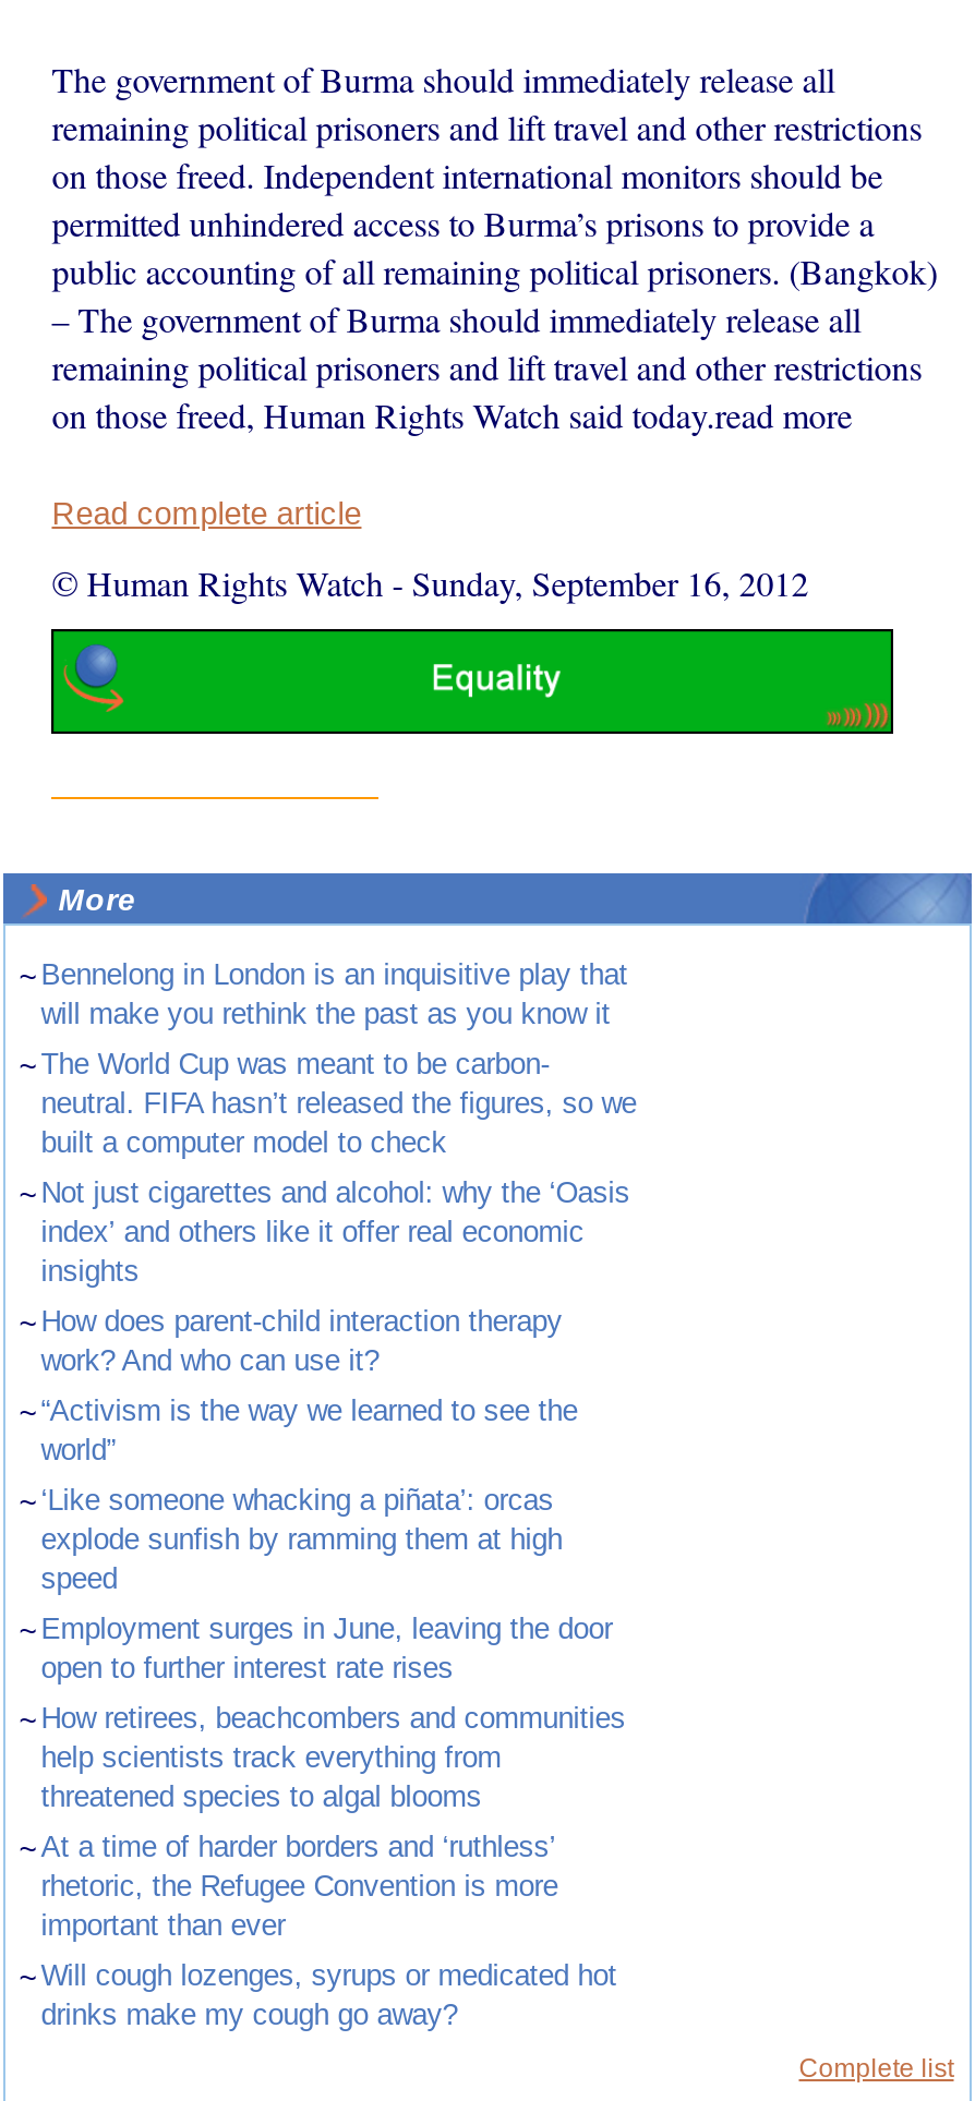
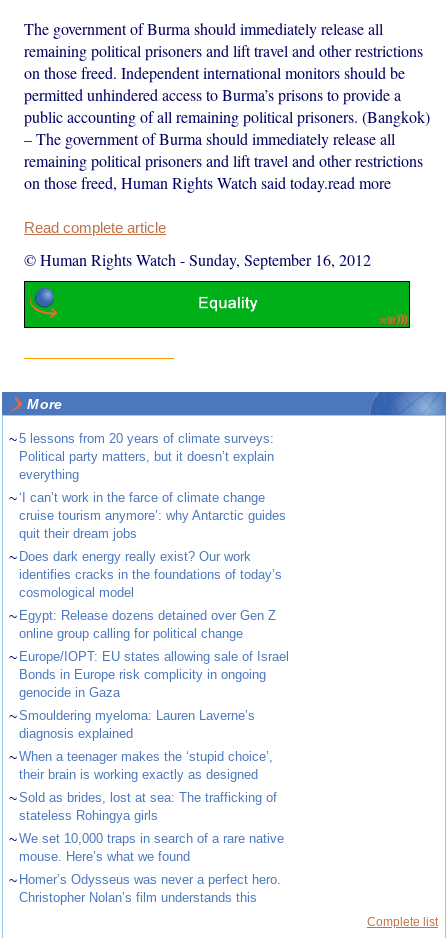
- ~ Bennelong in London is an inquisitive play that
- will make you rethink the past as you know it
+ ~ 5 lessons from 20 years of climate surveys:
+ Political party matters, but it doesn’t explain
+ everything

- ~ The World Cup was meant to be carbon-
- neutral. FIFA hasn’t released the figures, so we
- built a computer model to check
+ ~ ‘I can’t work in the farce of climate change
+ cruise tourism anymore’: why Antarctic guides
+ quit their dream jobs

- ~ Not just cigarettes and alcohol: why the ‘Oasis
- index’ and others like it offer real economic
- insights
+ ~ Does dark energy really exist? Our work
+ identifies cracks in the foundations of today’s
+ cosmological model

- ~ How does parent-child interaction therapy
- work? And who can use it?
+ ~ Egypt: Release dozens detained over Gen Z
+ online group calling for political change

- ~ “Activism is the way we learned to see the
- world”
+ ~ Europe/IOPT: EU states allowing sale of Israel
+ Bonds in Europe risk complicity in ongoing
+ genocide in Gaza

- ~ ‘Like someone whacking a piñata’: orcas
- explode sunfish by ramming them at high
- speed
+ ~ Smouldering myeloma: Lauren Laverne’s
+ diagnosis explained

- ~ Employment surges in June, leaving the door
- open to further interest rate rises
+ ~ When a teenager makes the ‘stupid choice’,
+ their brain is working exactly as designed

- ~ How retirees, beachcombers and communities
- help scientists track everything from
- threatened species to algal blooms
+ ~ Sold as brides, lost at sea: The trafficking of
+ stateless Rohingya girls

- ~ At a time of harder borders and ‘ruthless’
- rhetoric, the Refugee Convention is more
- important than ever
+ ~ We set 10,000 traps in search of a rare native
+ mouse. Here’s what we found

- ~ Will cough lozenges, syrups or medicated hot
- drinks make my cough go away?
+ ~ Homer’s Odysseus was never a perfect hero.
+ Christopher Nolan’s film understands this
